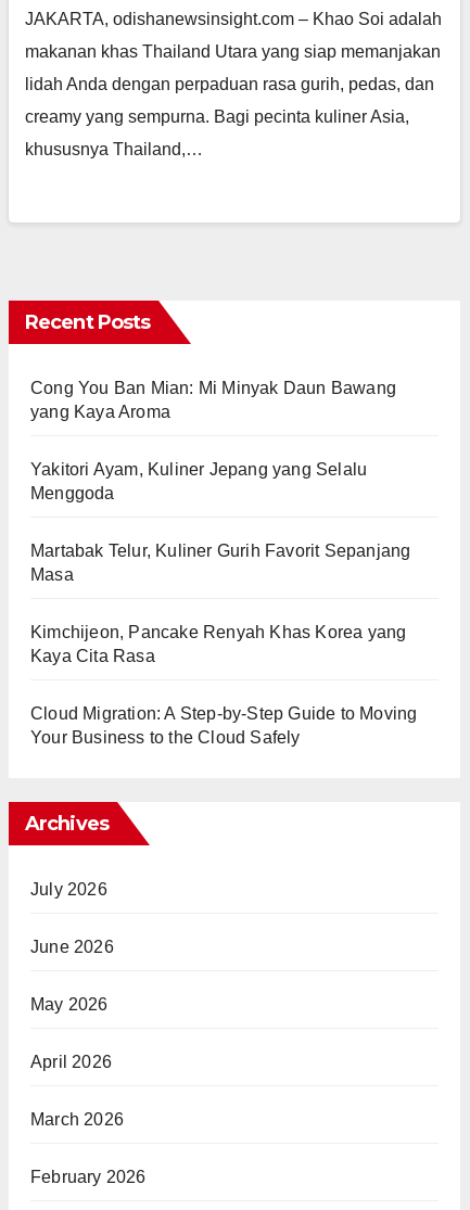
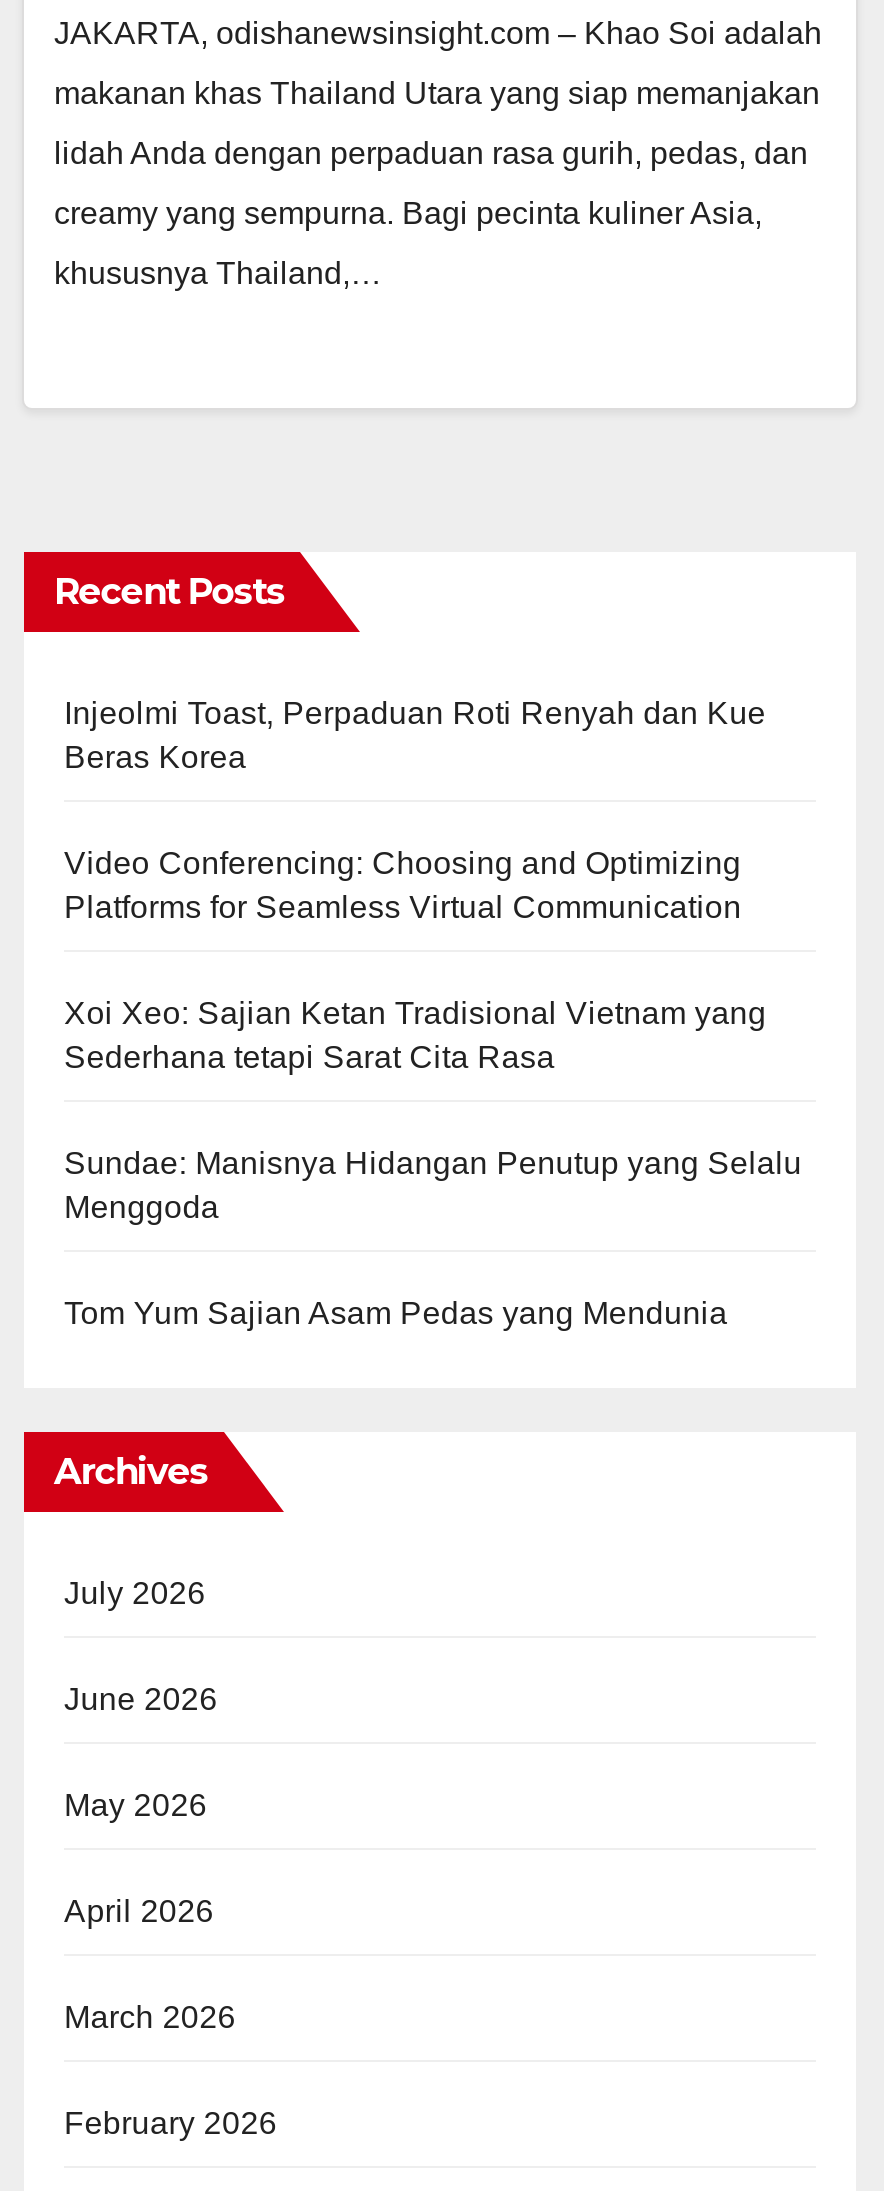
- Cong You Ban Mian: Mi Minyak Daun Bawang
- yang Kaya Aroma
- Yakitori Ayam, Kuliner Jepang yang Selalu
+ Injeolmi Toast, Perpaduan Roti Renyah dan Kue
+ Beras Korea
+ Video Conferencing: Choosing and Optimizing
+ Platforms for Seamless Virtual Communication
+ Xoi Xeo: Sajian Ketan Tradisional Vietnam yang
+ Sederhana tetapi Sarat Cita Rasa
+ Sundae: Manisnya Hidangan Penutup yang Selalu

moved down: Menggoda

- Martabak Telur, Kuliner Gurih Favorit Sepanjang
- Masa
- Kimchijeon, Pancake Renyah Khas Korea yang
- Kaya Cita Rasa
- Cloud Migration: A Step-by-Step Guide to Moving
- Your Business to the Cloud Safely
+ Tom Yum Sajian Asam Pedas yang Mendunia
